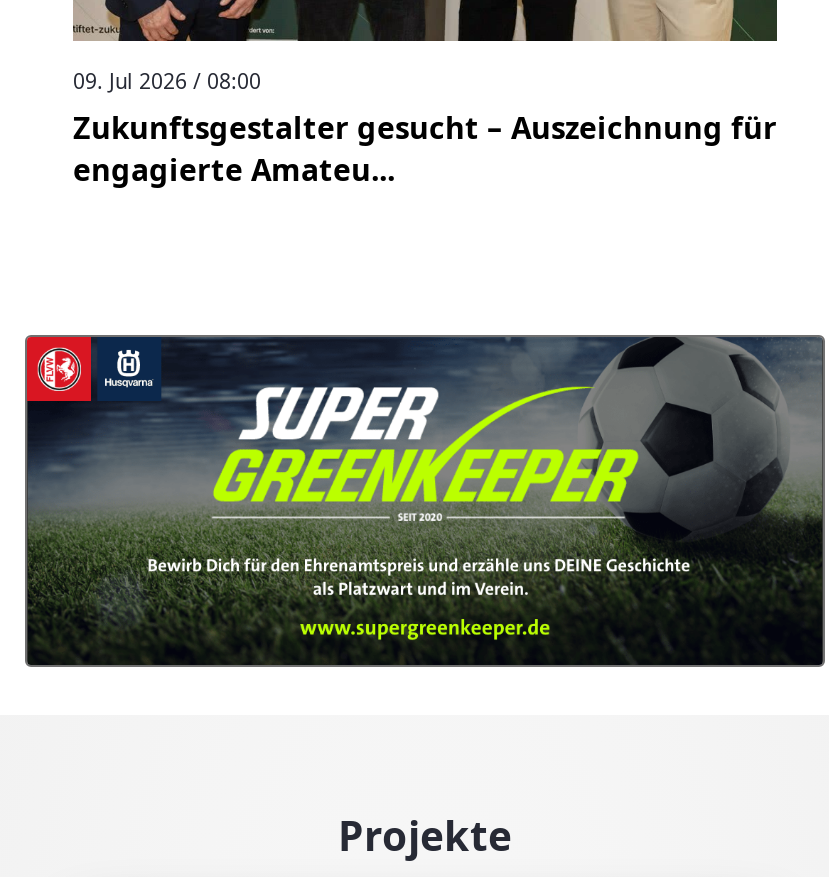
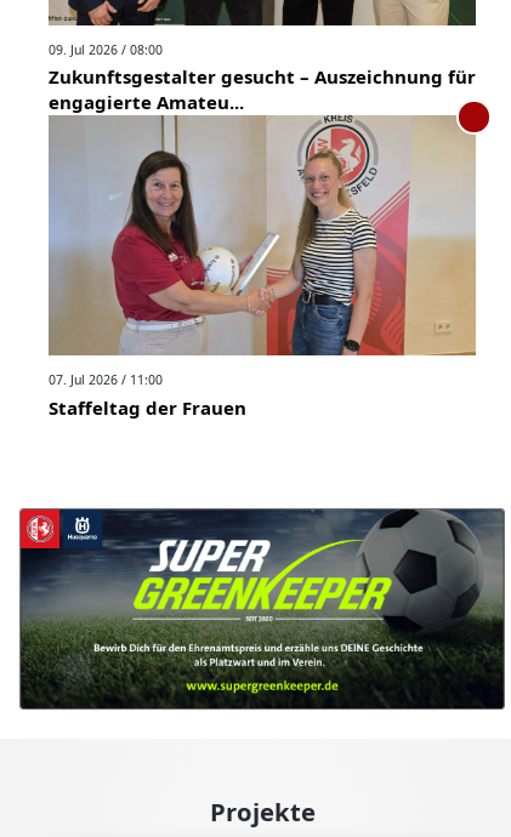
+ [image]
+ 07. Jul 2026 / 11:00
+ Staffeltag der Frauen
